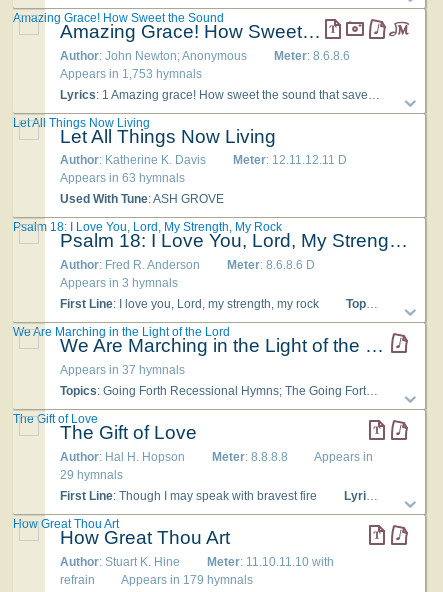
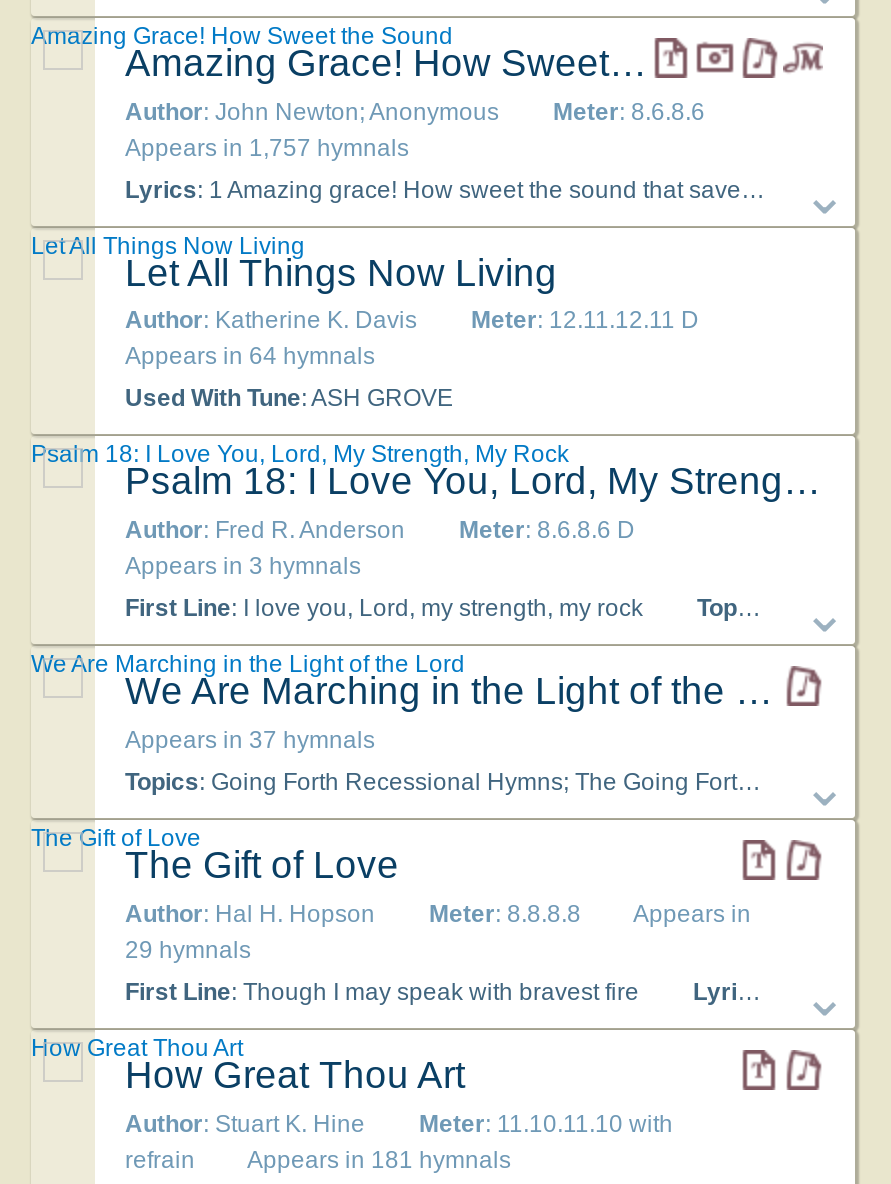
- Appears in 1,753 hymnals
+ Appears in 1,757 hymnals

- Appears in 63 hymnals
+ Appears in 64 hymnals

- Appears in 179 hymnals
+ Appears in 181 hymnals
